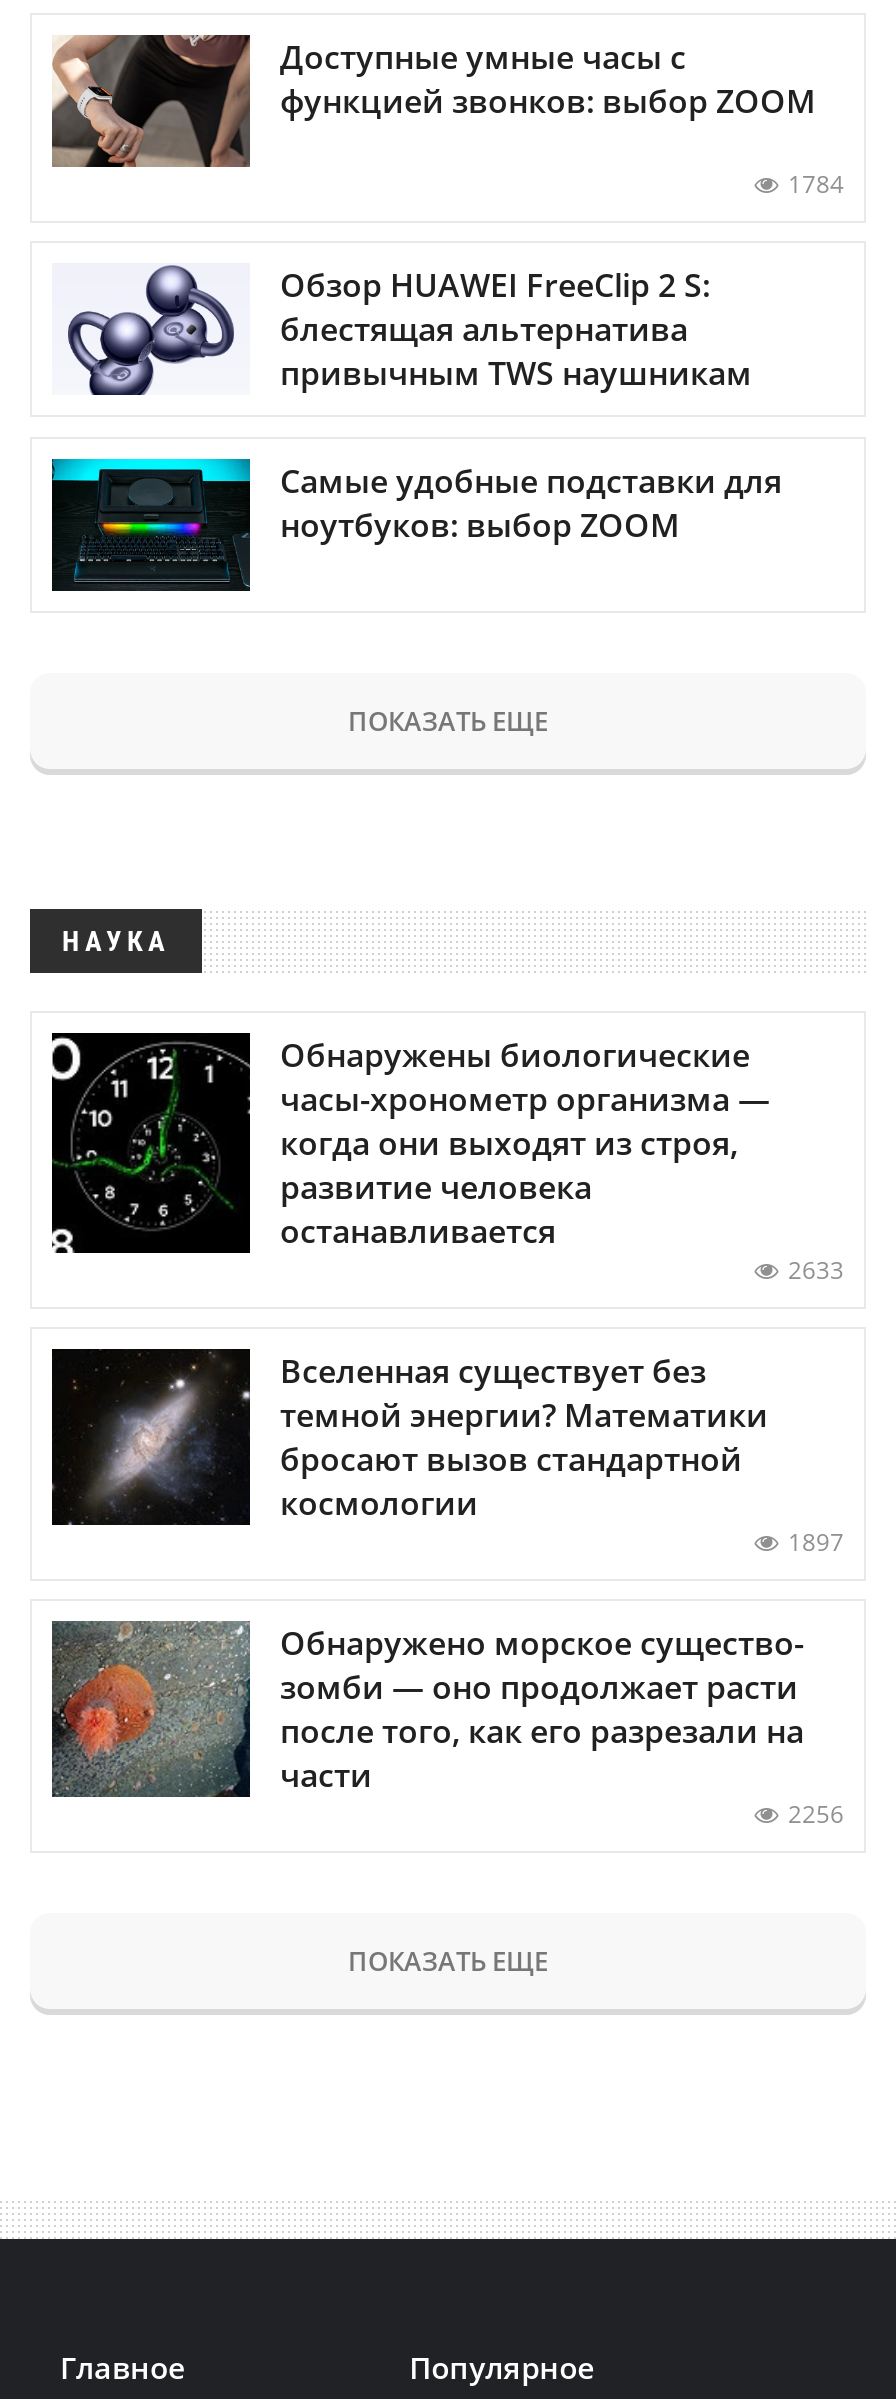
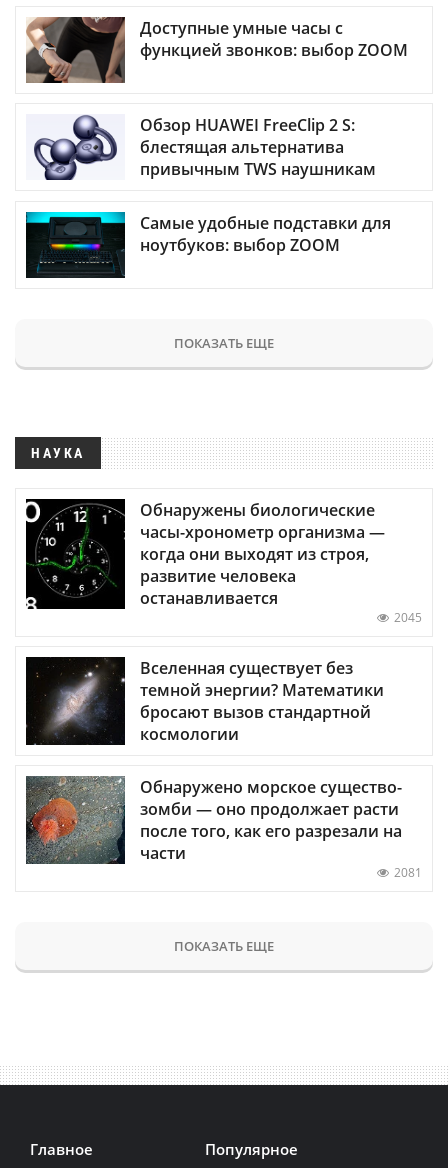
- 1784

- 2633
+ 2045

- 1897

- 2256
+ 2081
